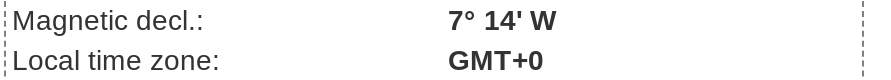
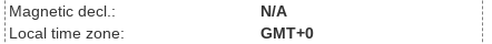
- 7° 14' W
+ N/A
